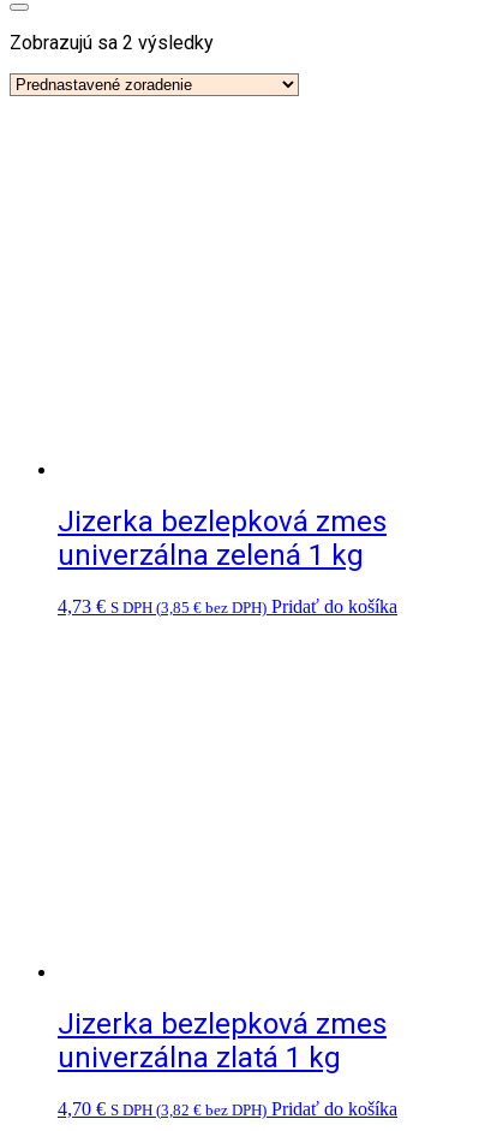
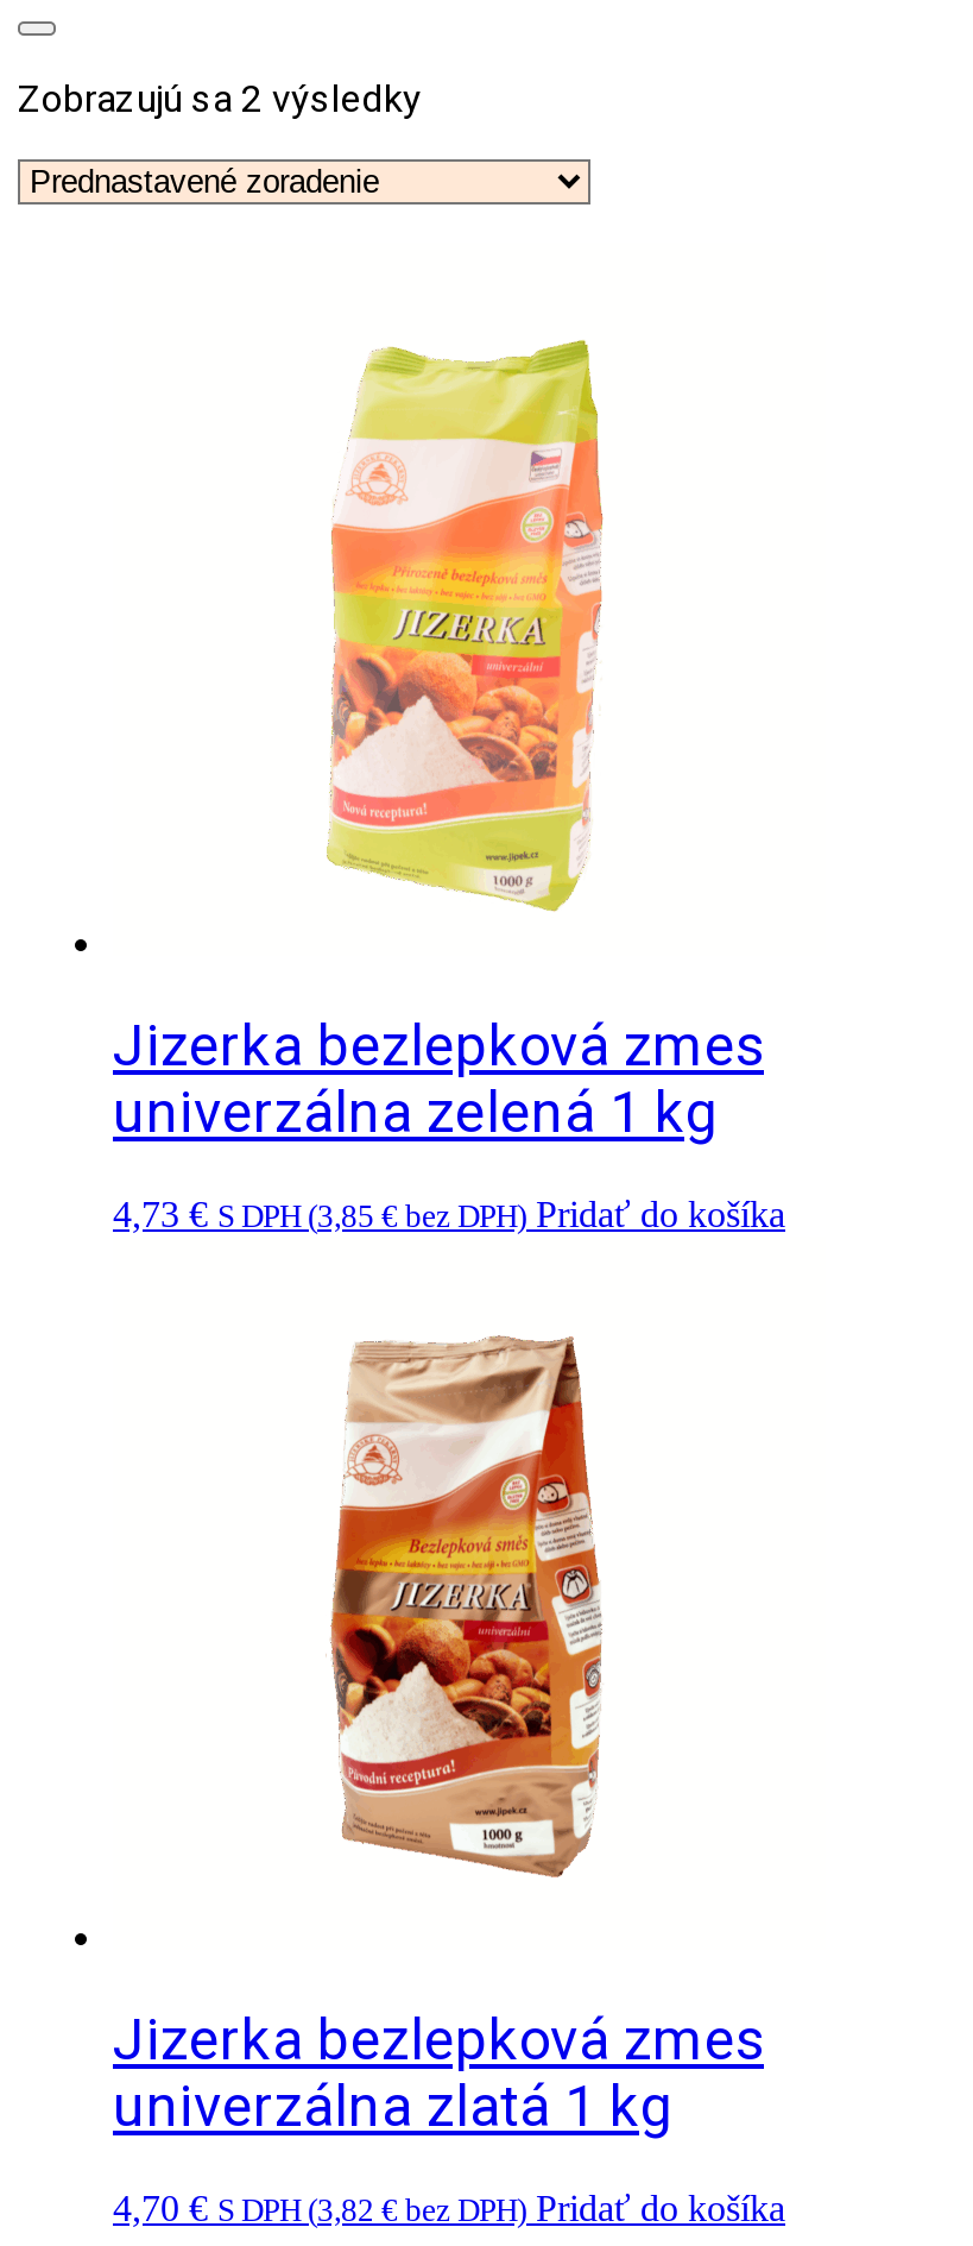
+ [image]

+ [image]
